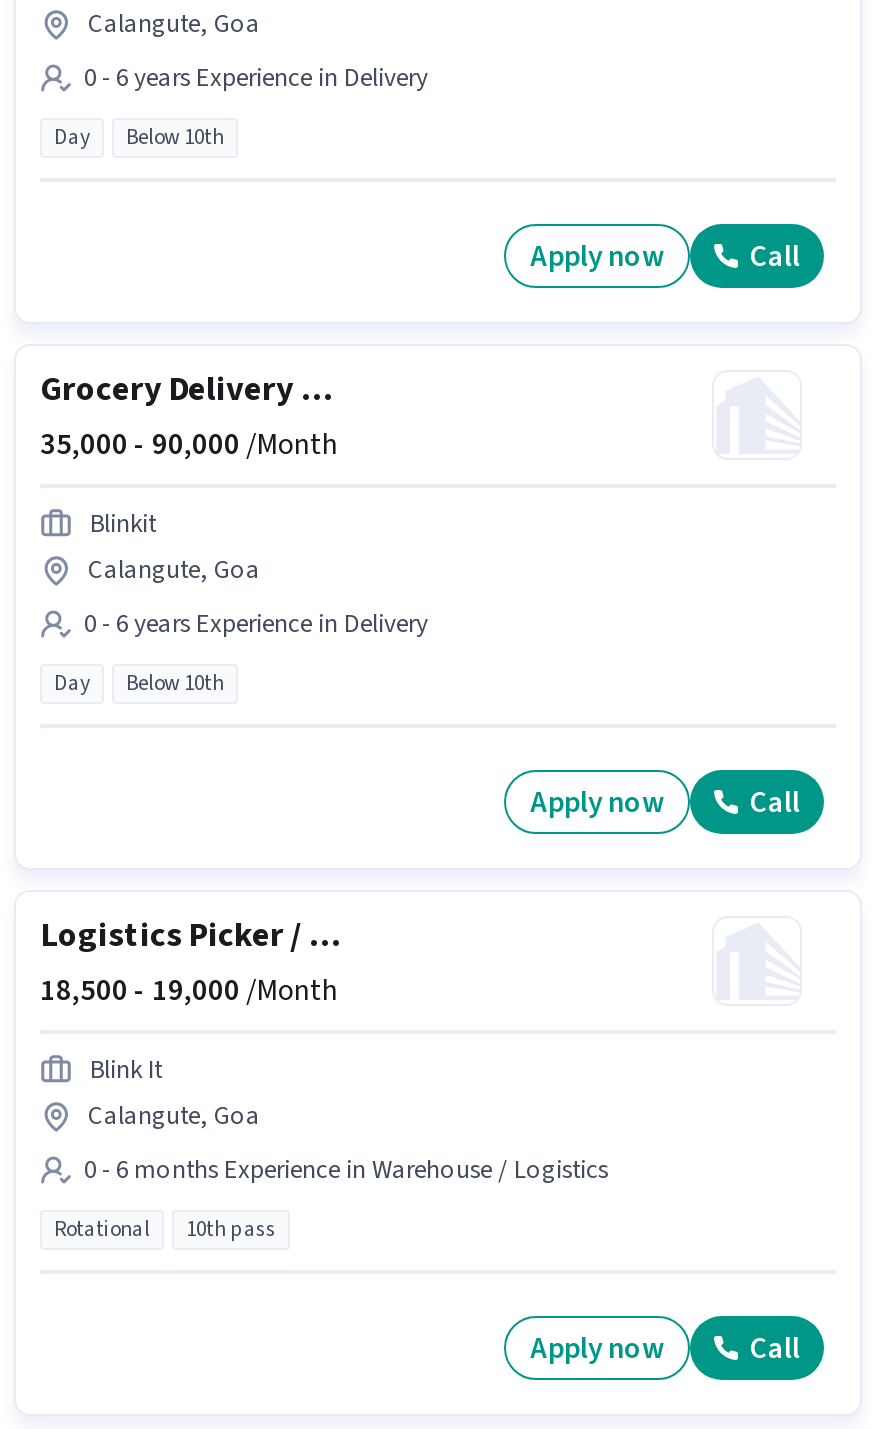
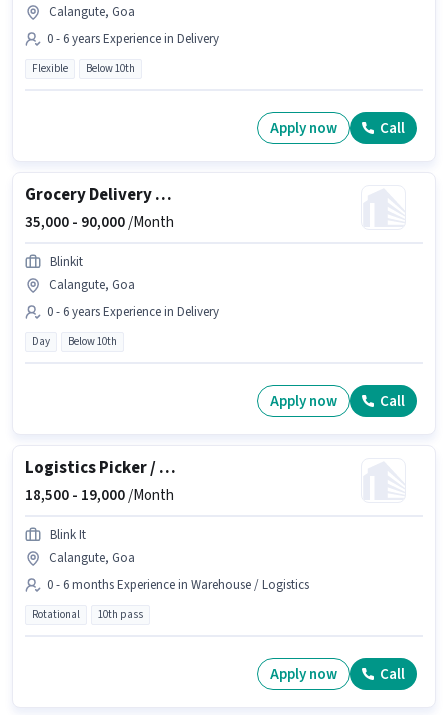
- Day
+ Flexible
